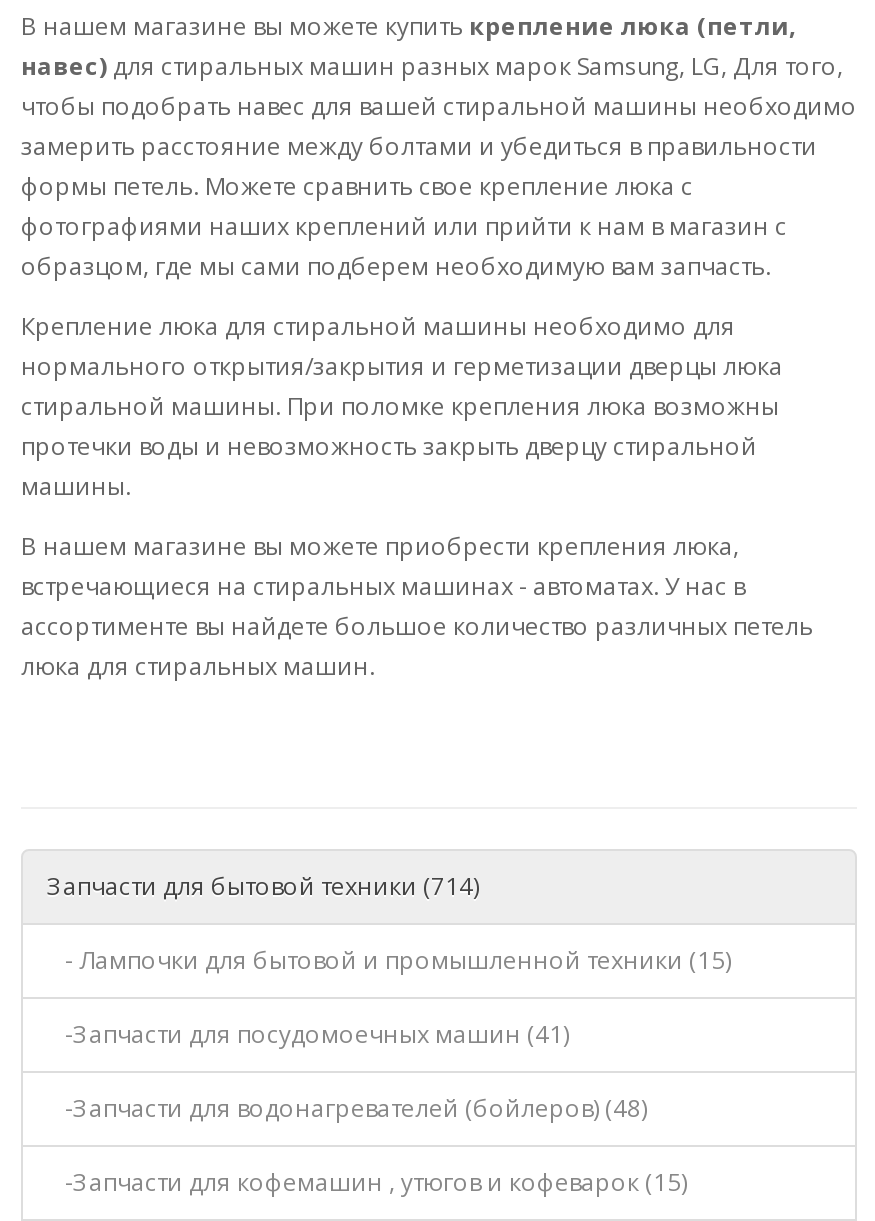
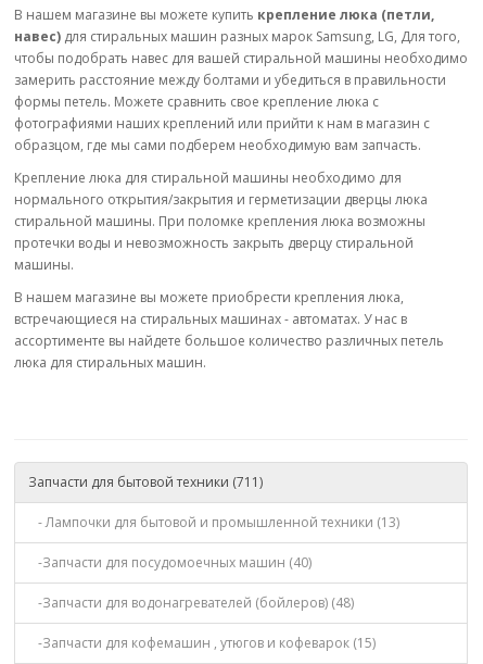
- Запчасти для бытовой техники (714)
+ Запчасти для бытовой техники (711)

- - Лампочки для бытовой и промышленной техники (15)
+ - Лампочки для бытовой и промышленной техники (13)

- -Запчасти для посудомоечных машин (41)
+ -Запчасти для посудомоечных машин (40)
